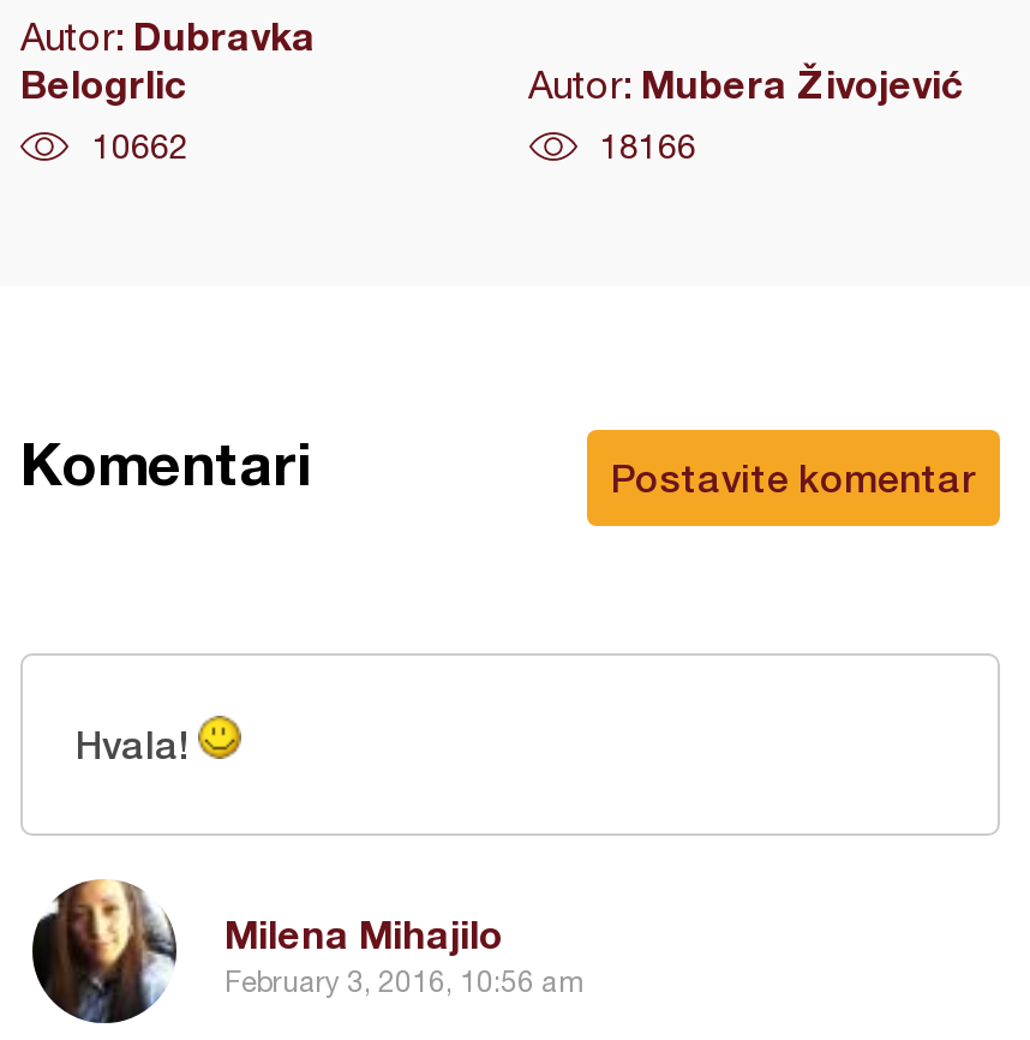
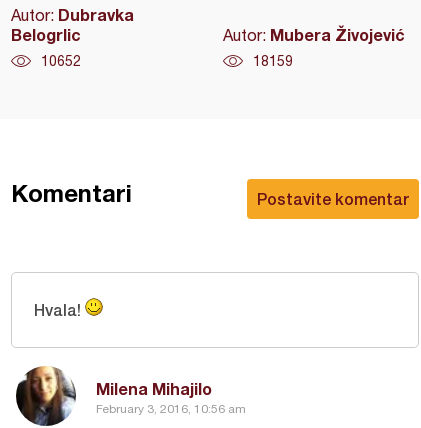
- 10662
+ 10652

- 18166
+ 18159
